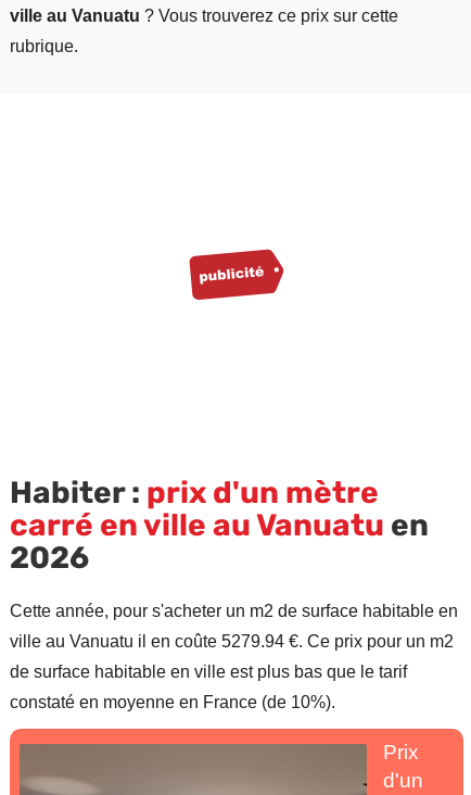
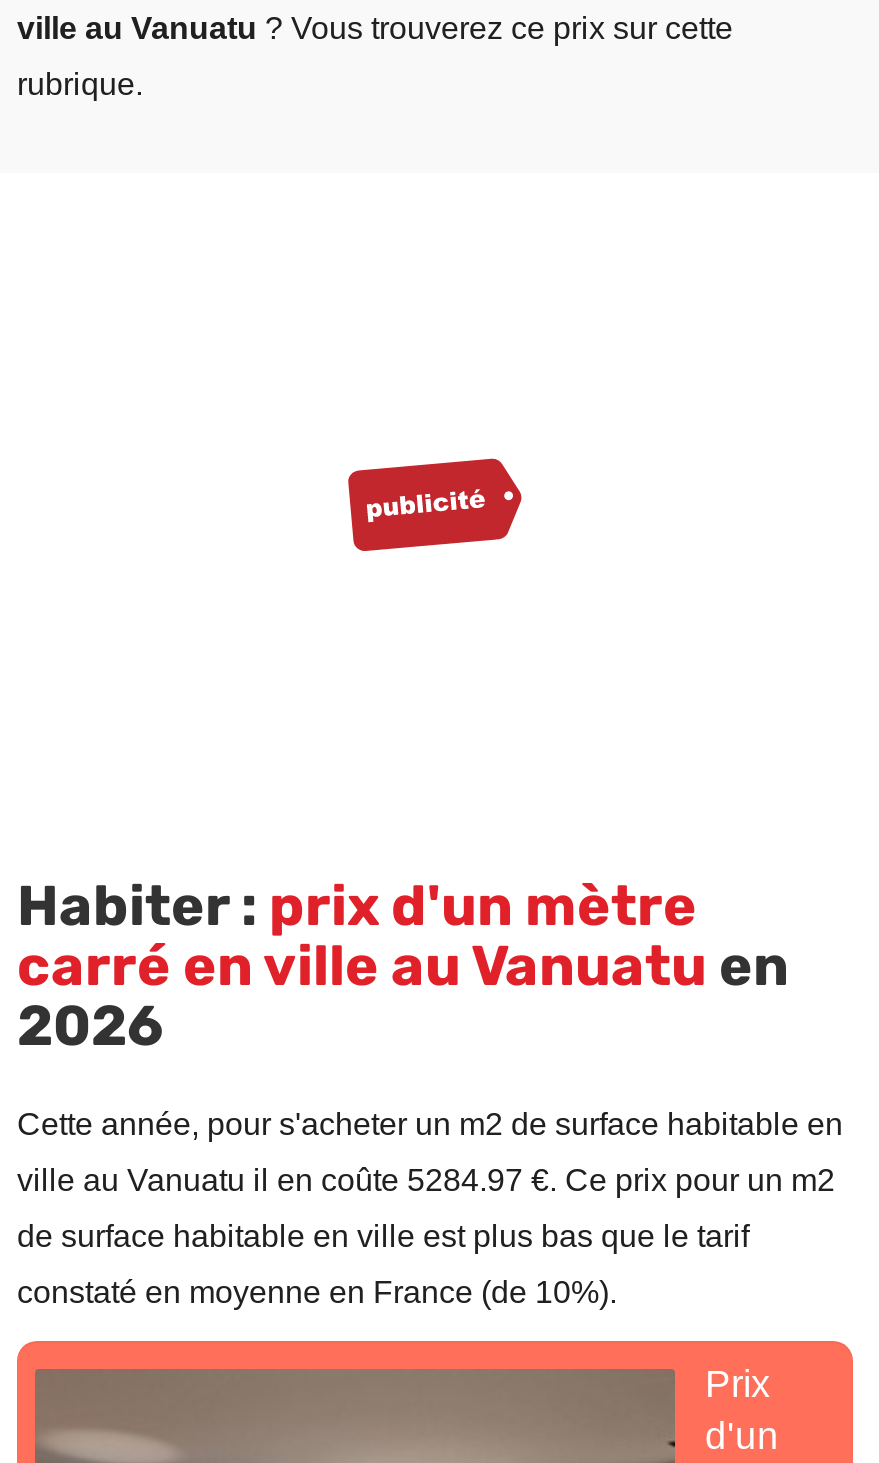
- ville au Vanuatu il en coûte 5279.94 €. Ce prix pour un m2
+ ville au Vanuatu il en coûte 5284.97 €. Ce prix pour un m2
